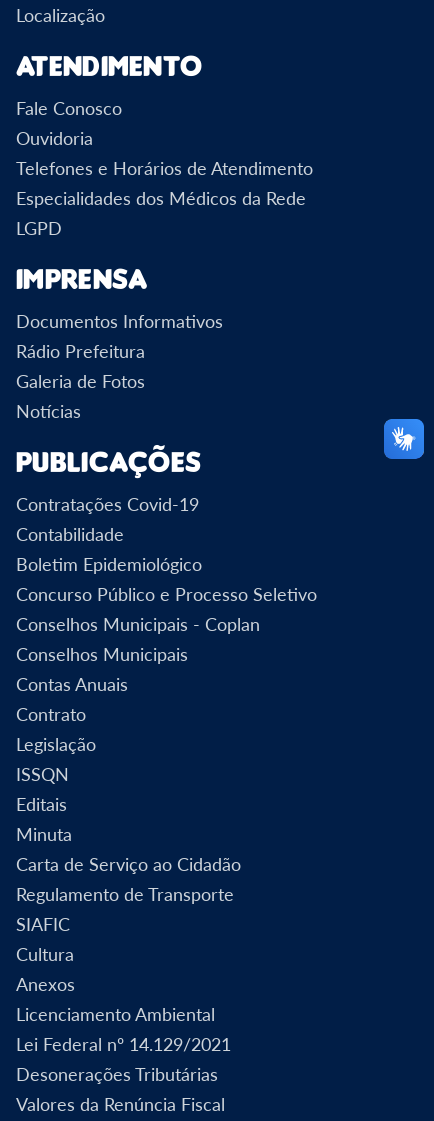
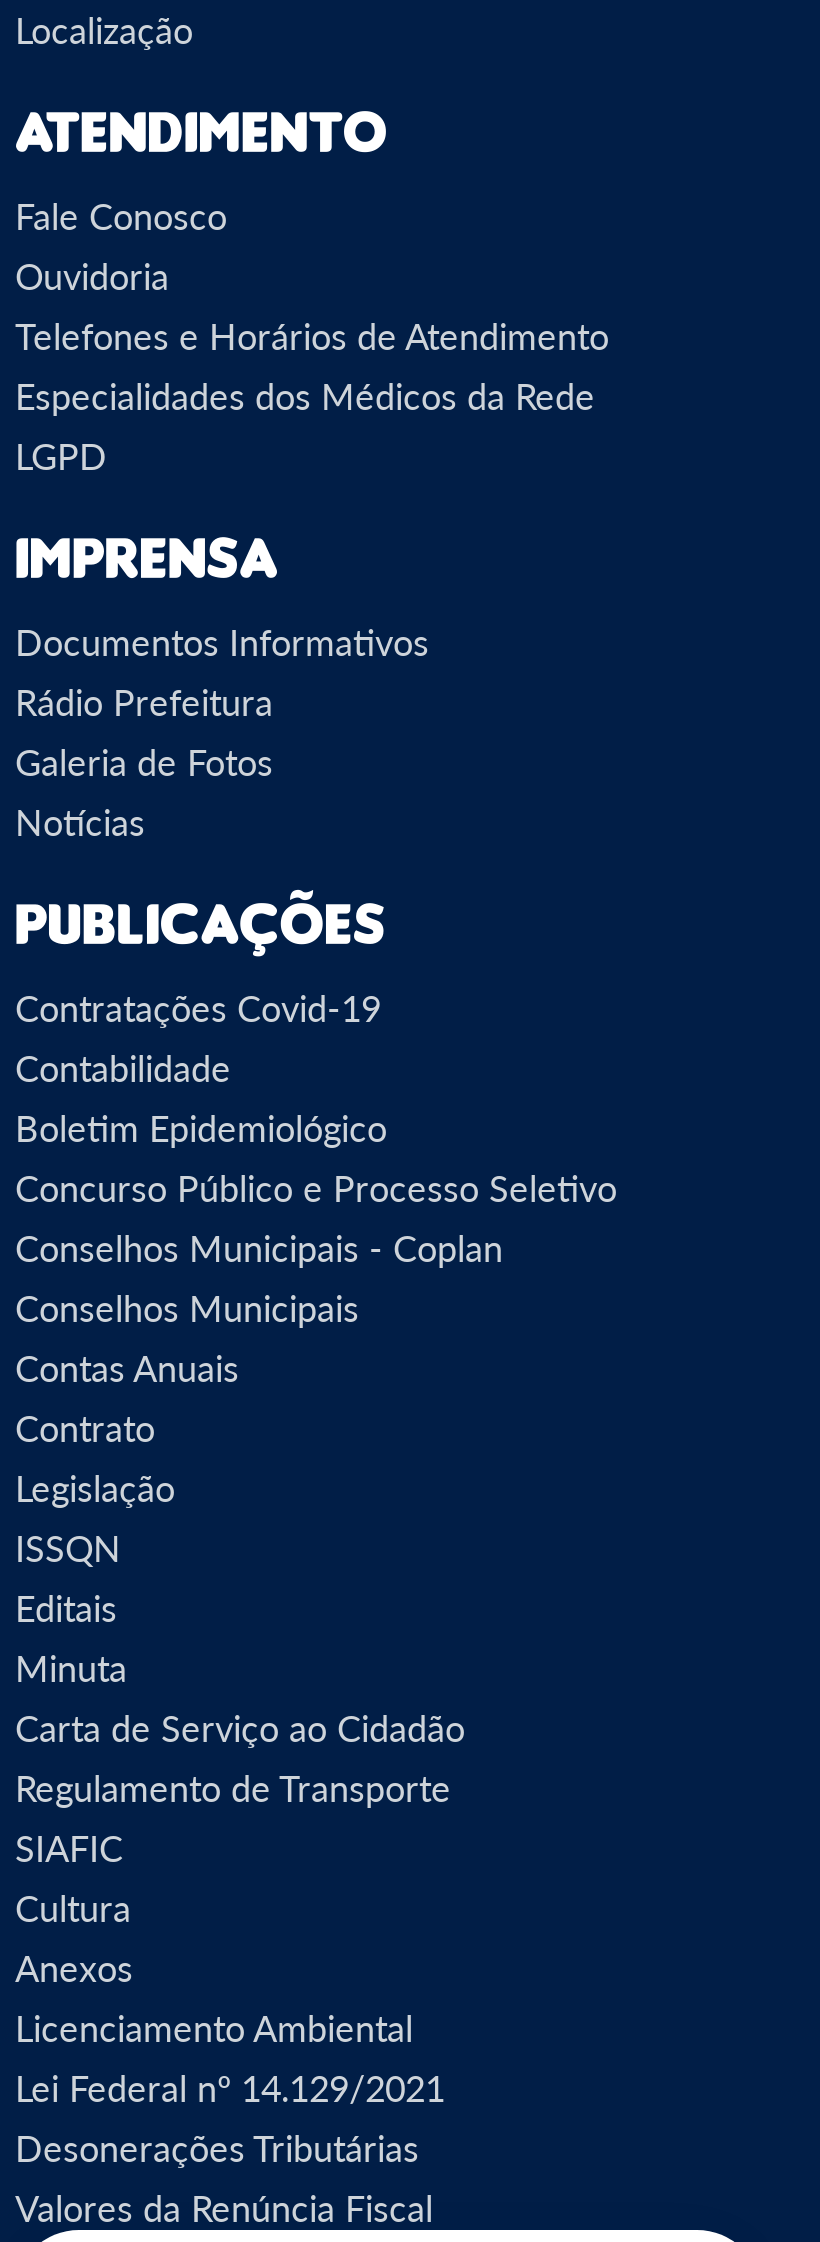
- [image]
